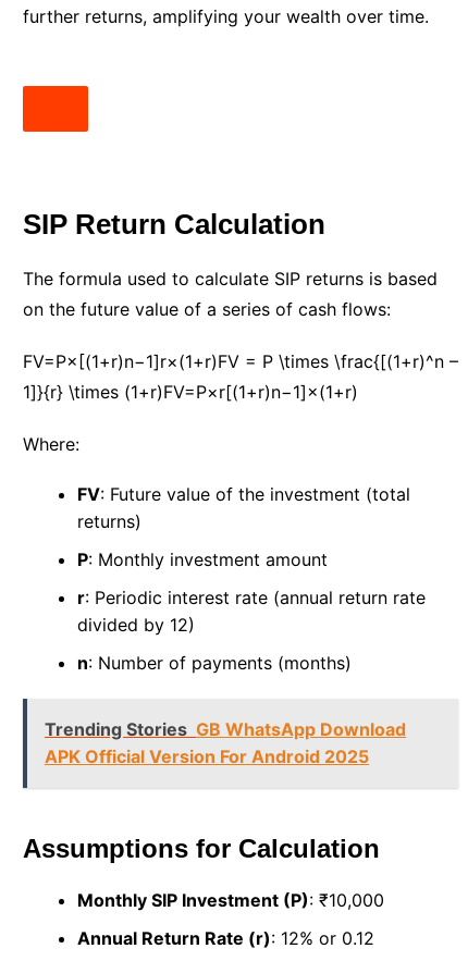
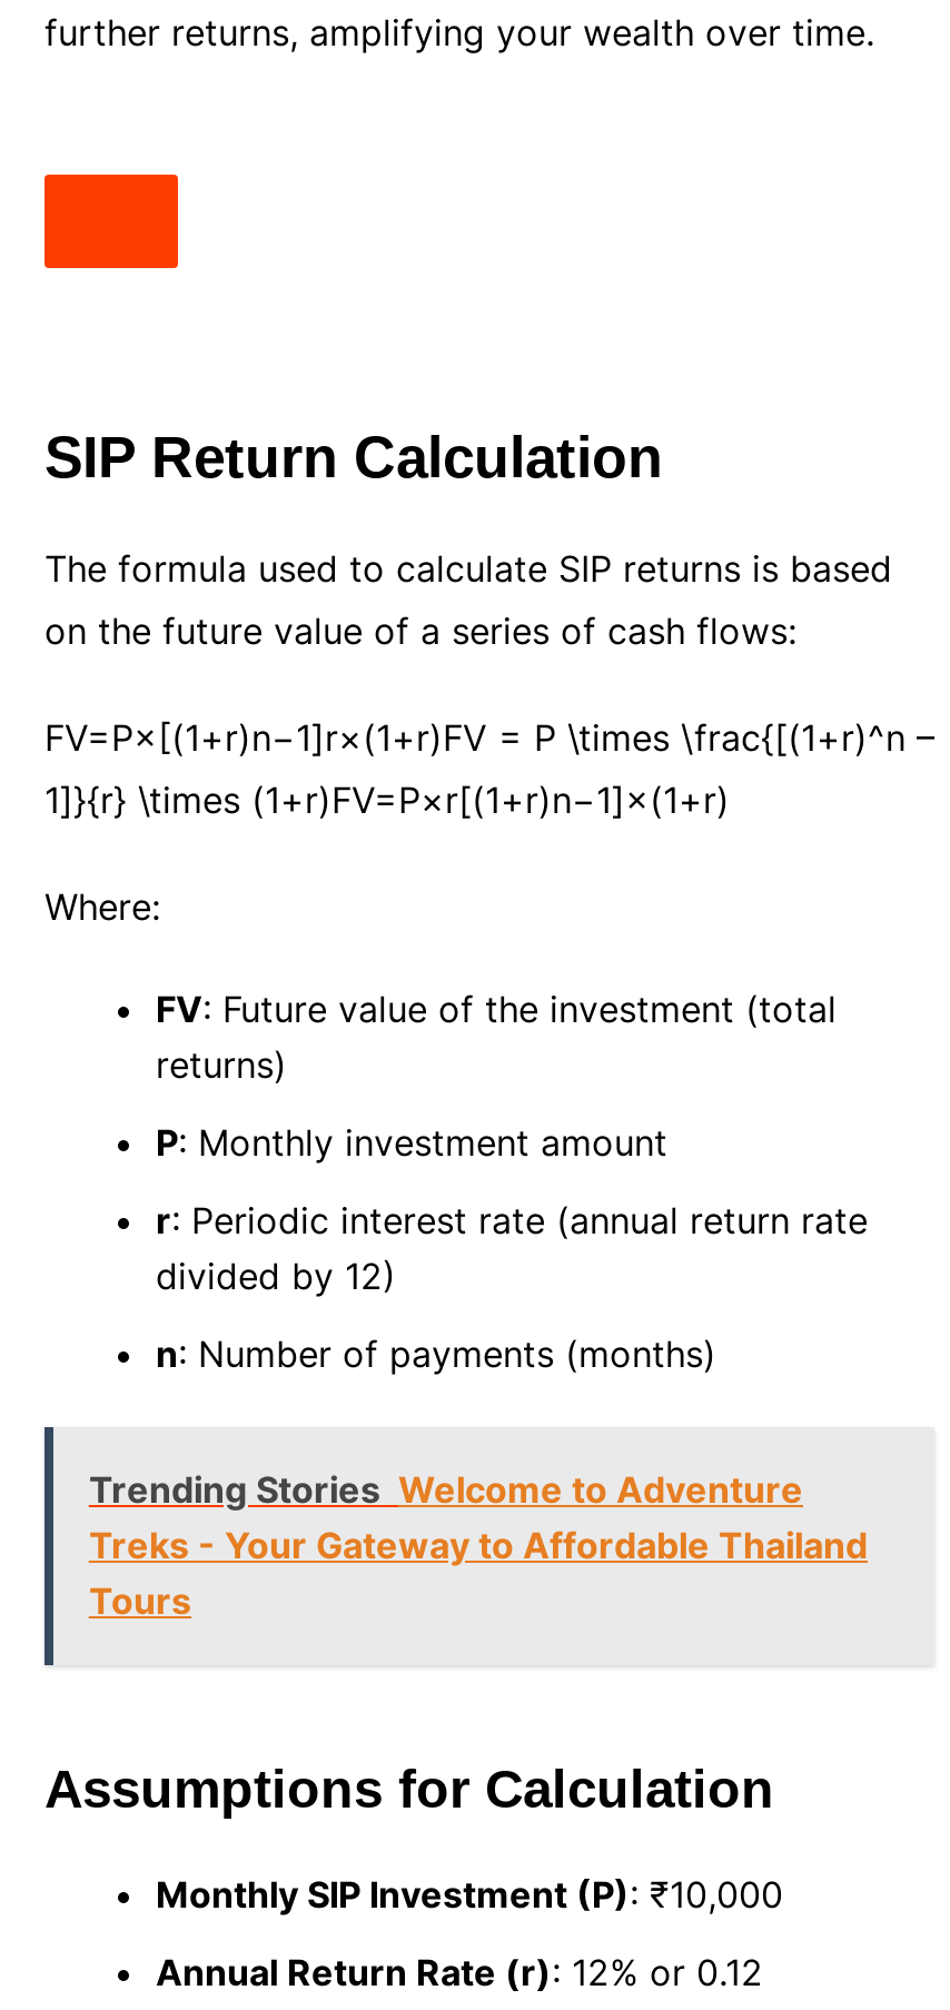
- Trending Stories GB WhatsApp Download
- APK Official Version For Android 2025
+ Trending Stories Welcome to Adventure
+ Treks - Your Gateway to Affordable Thailand
+ Tours
